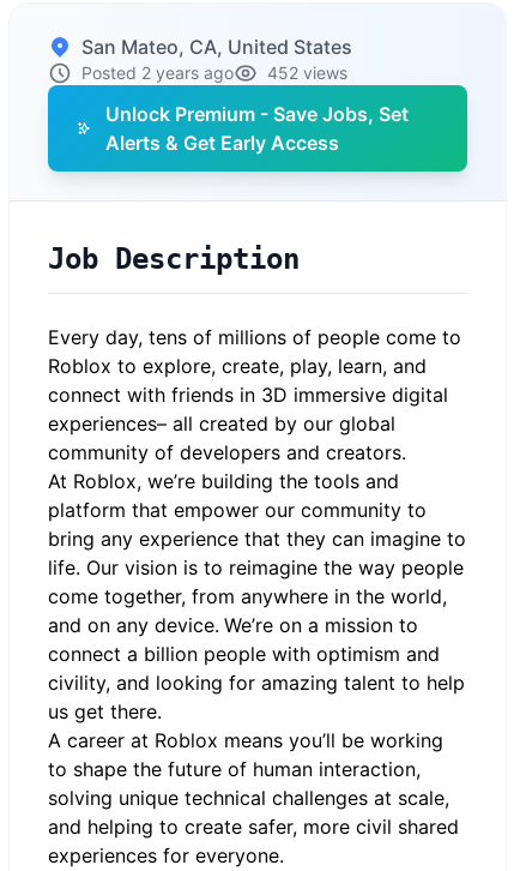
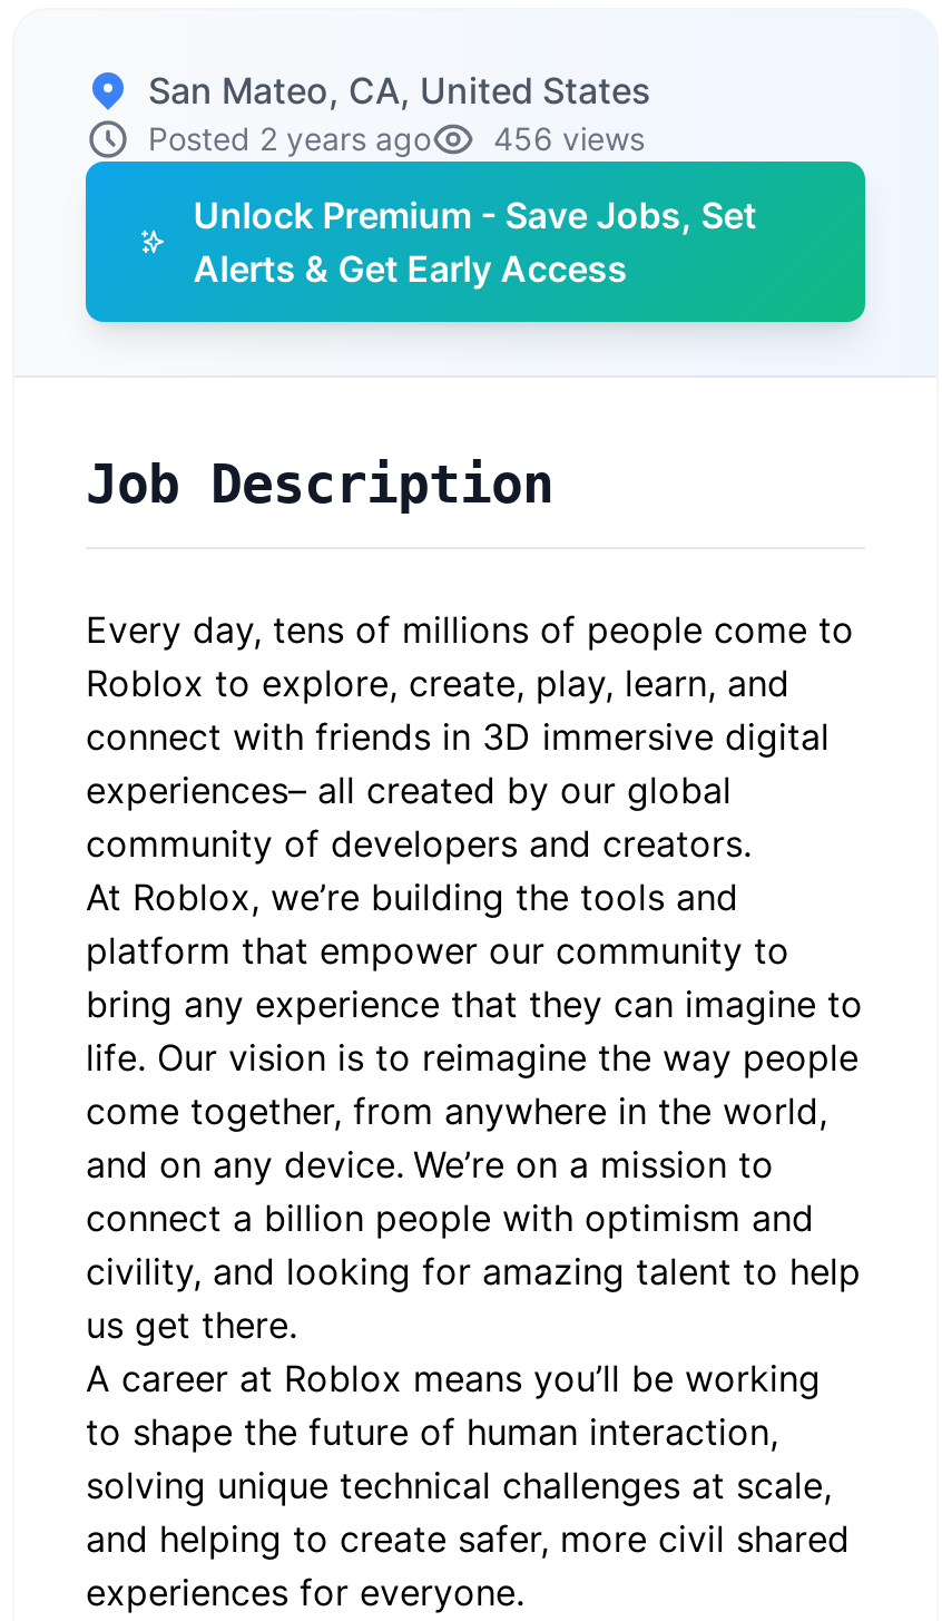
- Posted 2 years ago 452 views
+ Posted 2 years ago 456 views
